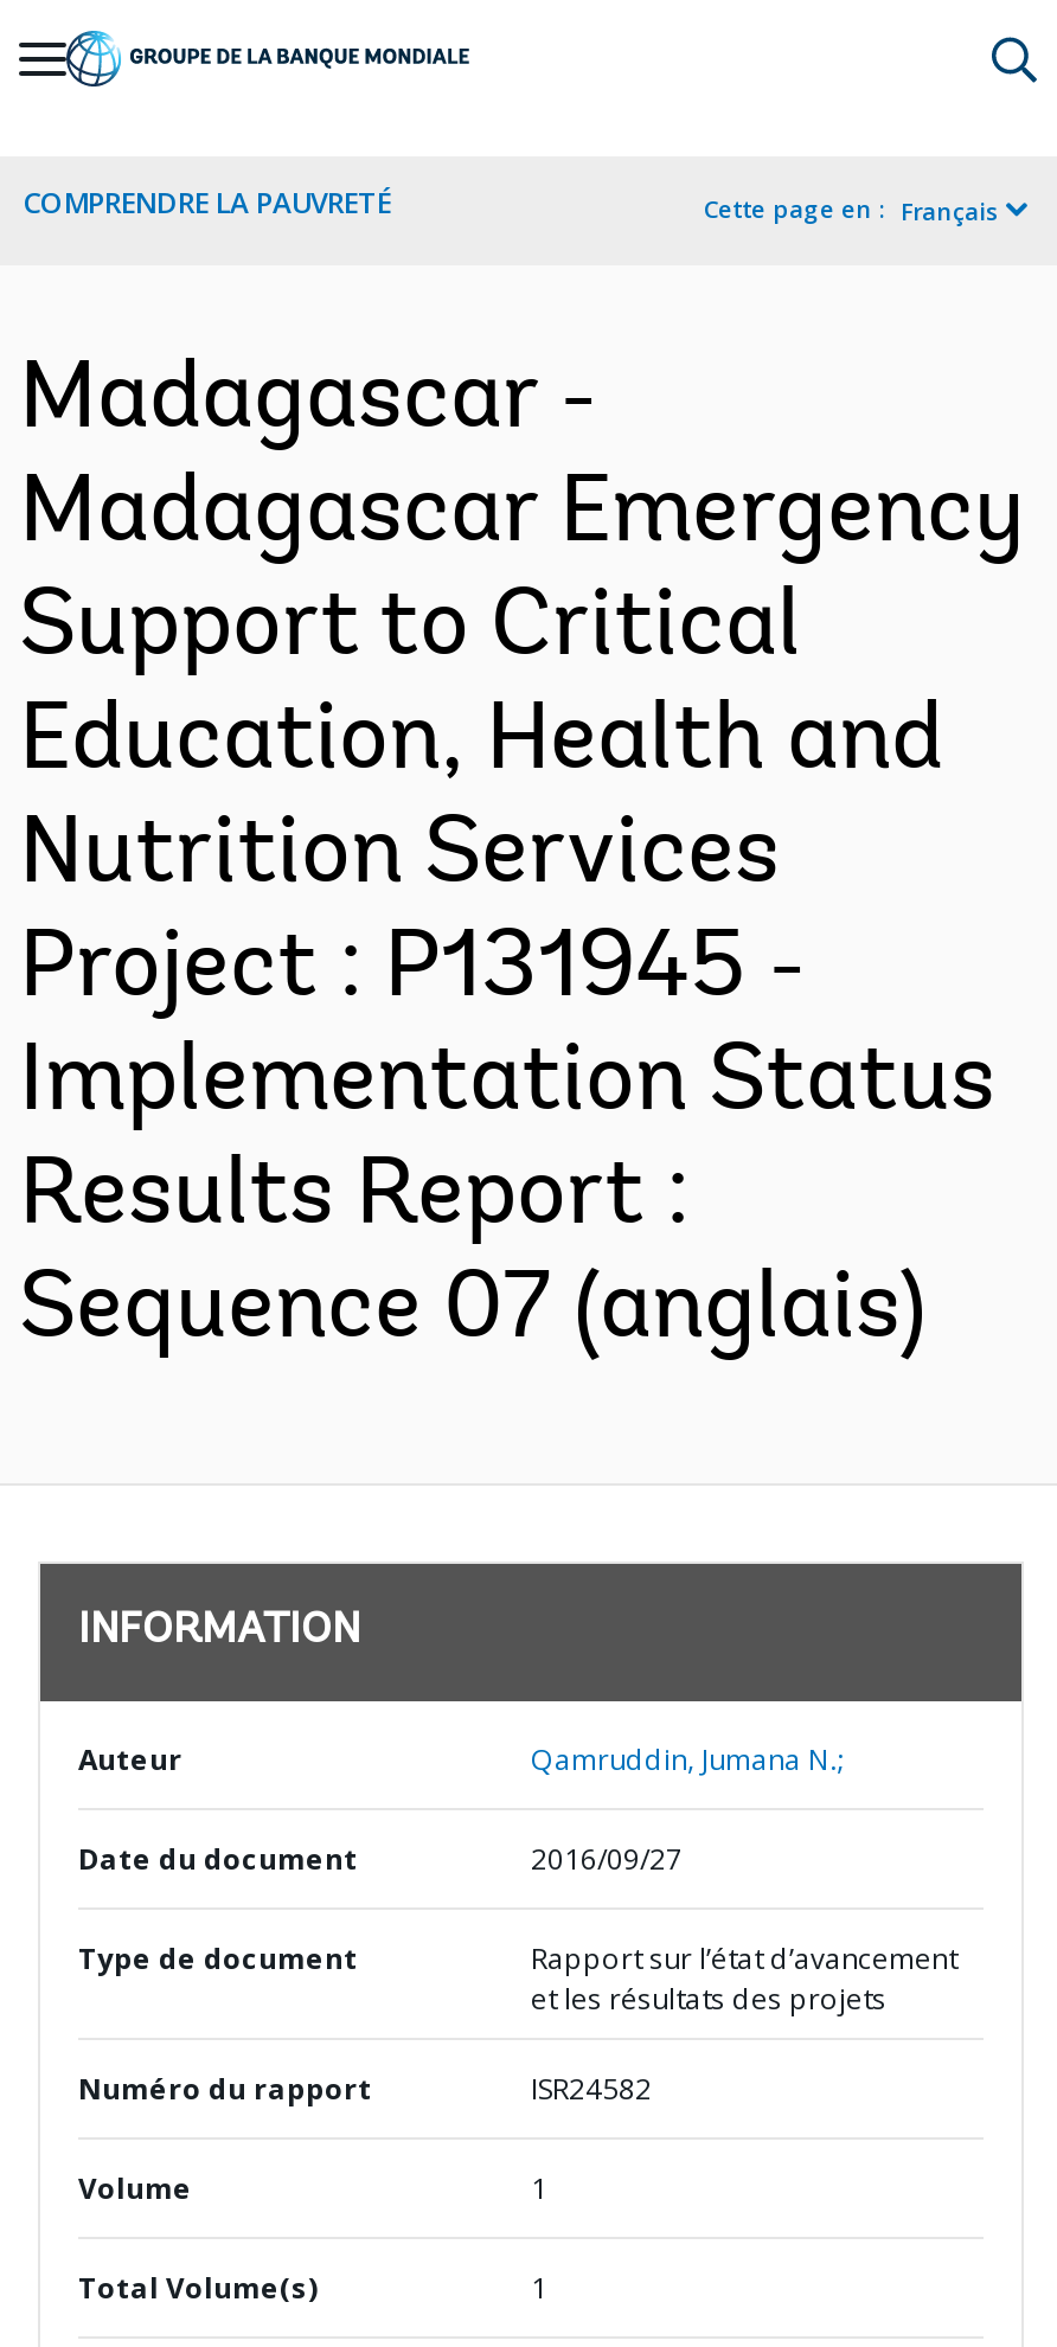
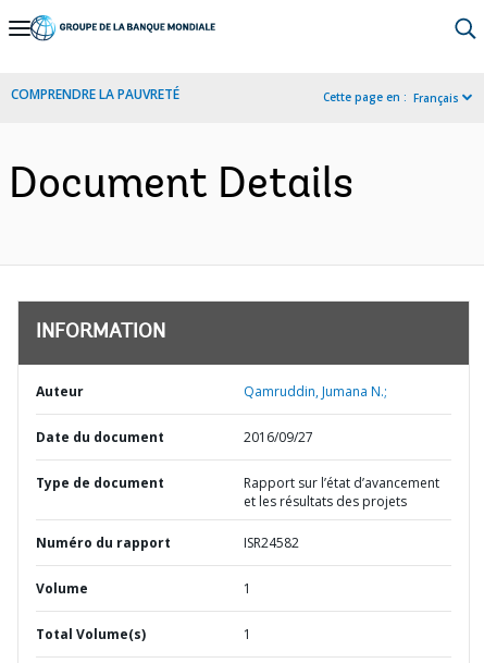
- Madagascar -
- Madagascar Emergency
- Support to Critical
- Education, Health and
- Nutrition Services
- Project : P131945 -
- Implementation Status
- Results Report :
- Sequence 07 (anglais)
+ Document Details
